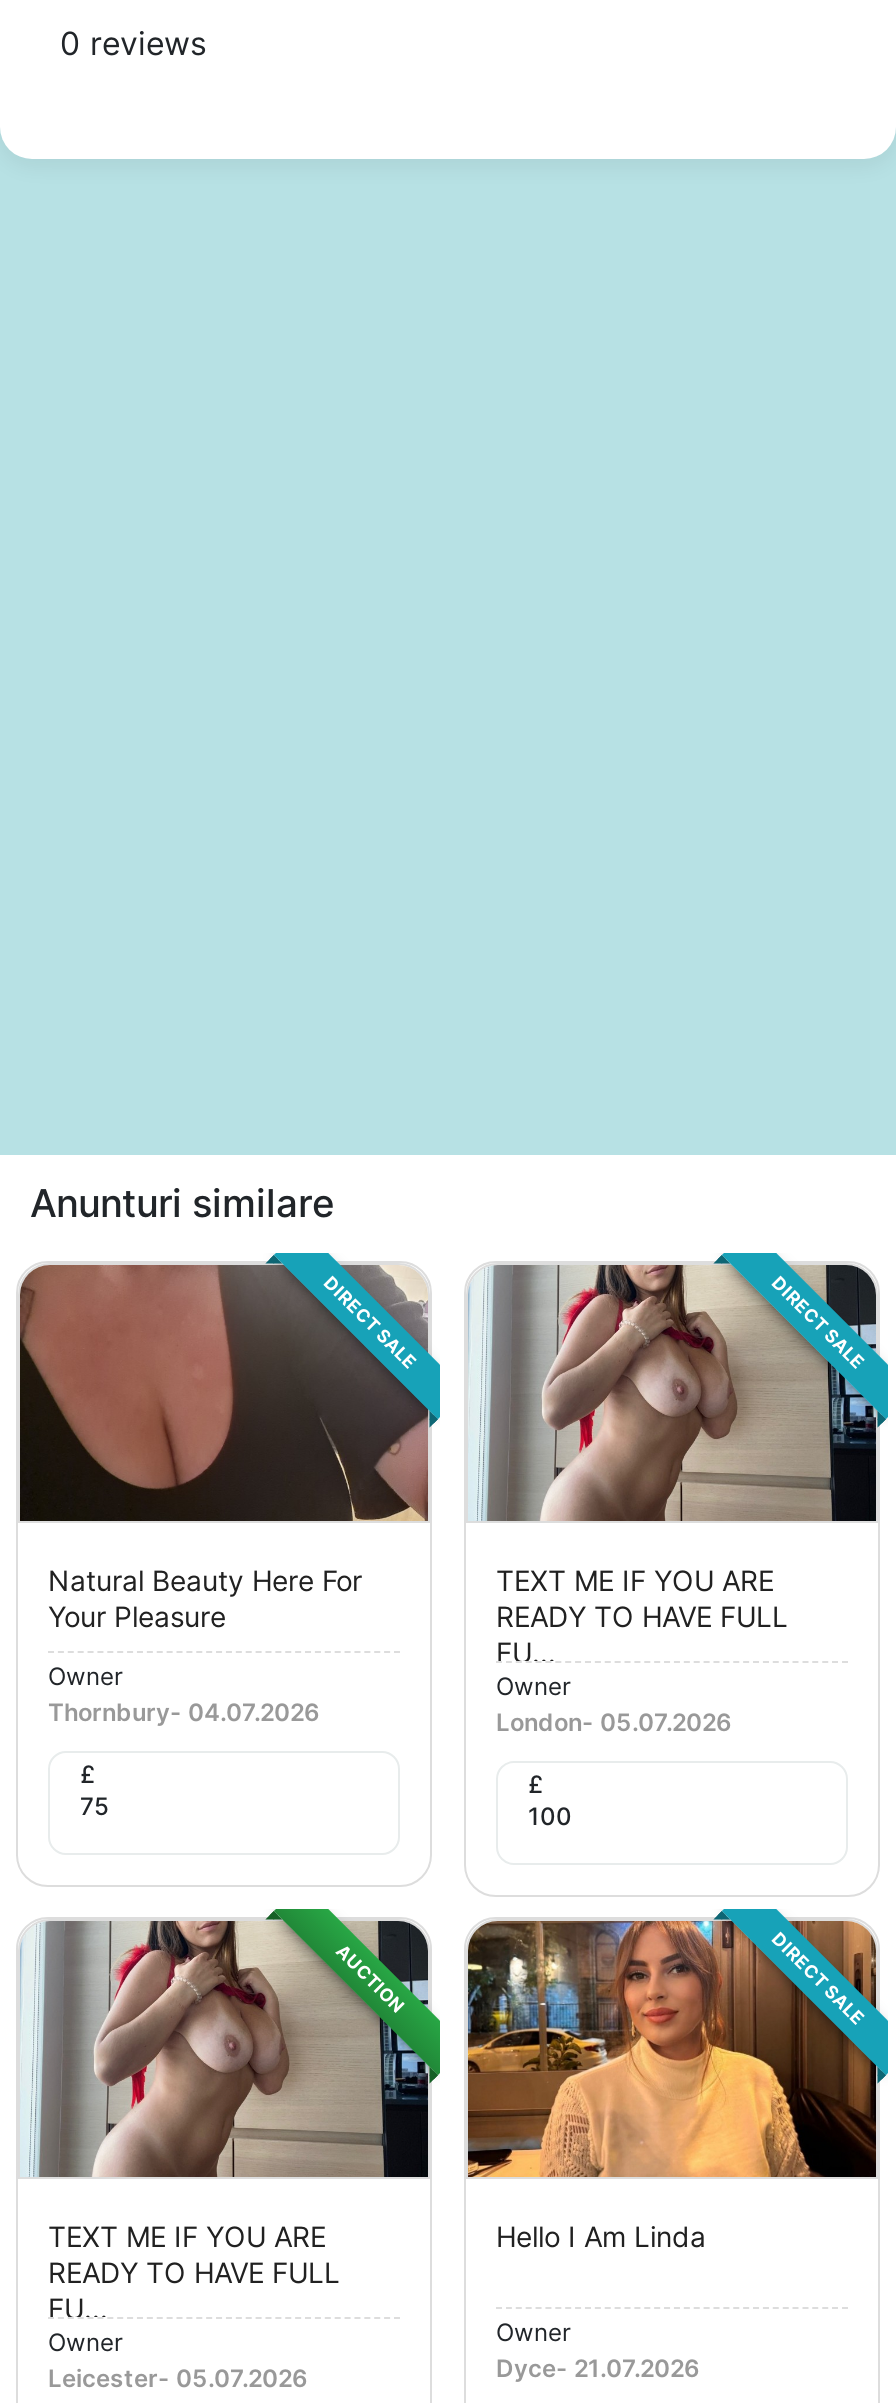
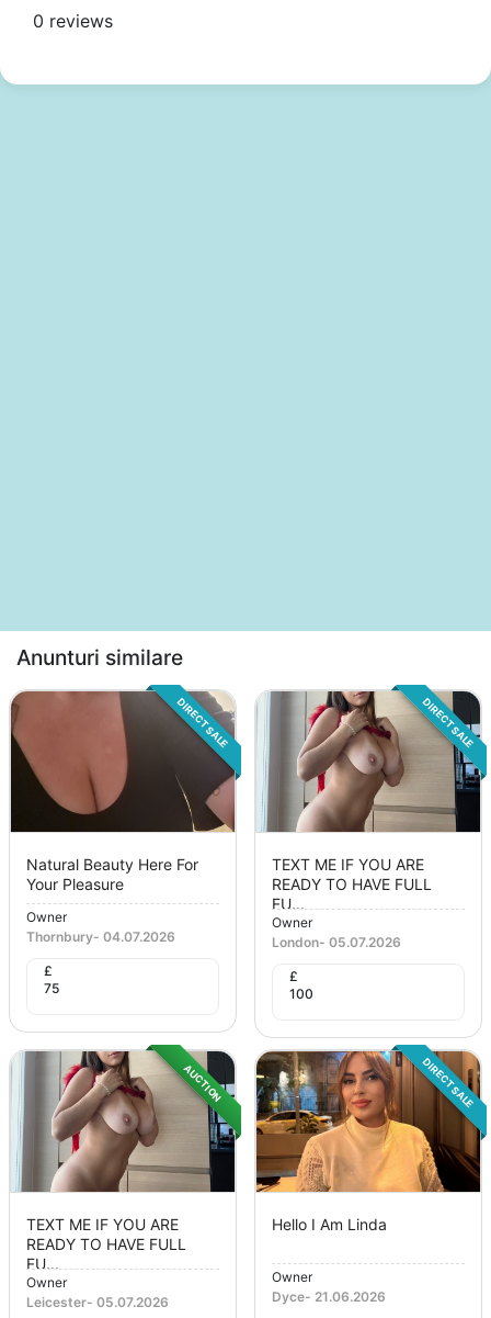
- Dyce- 21.07.2026
+ Dyce- 21.06.2026
